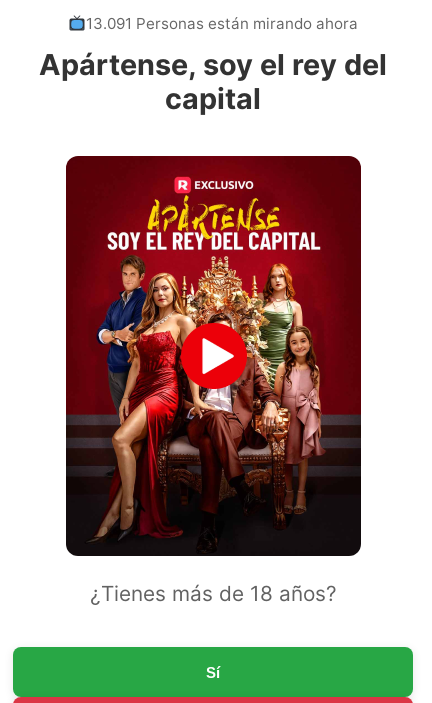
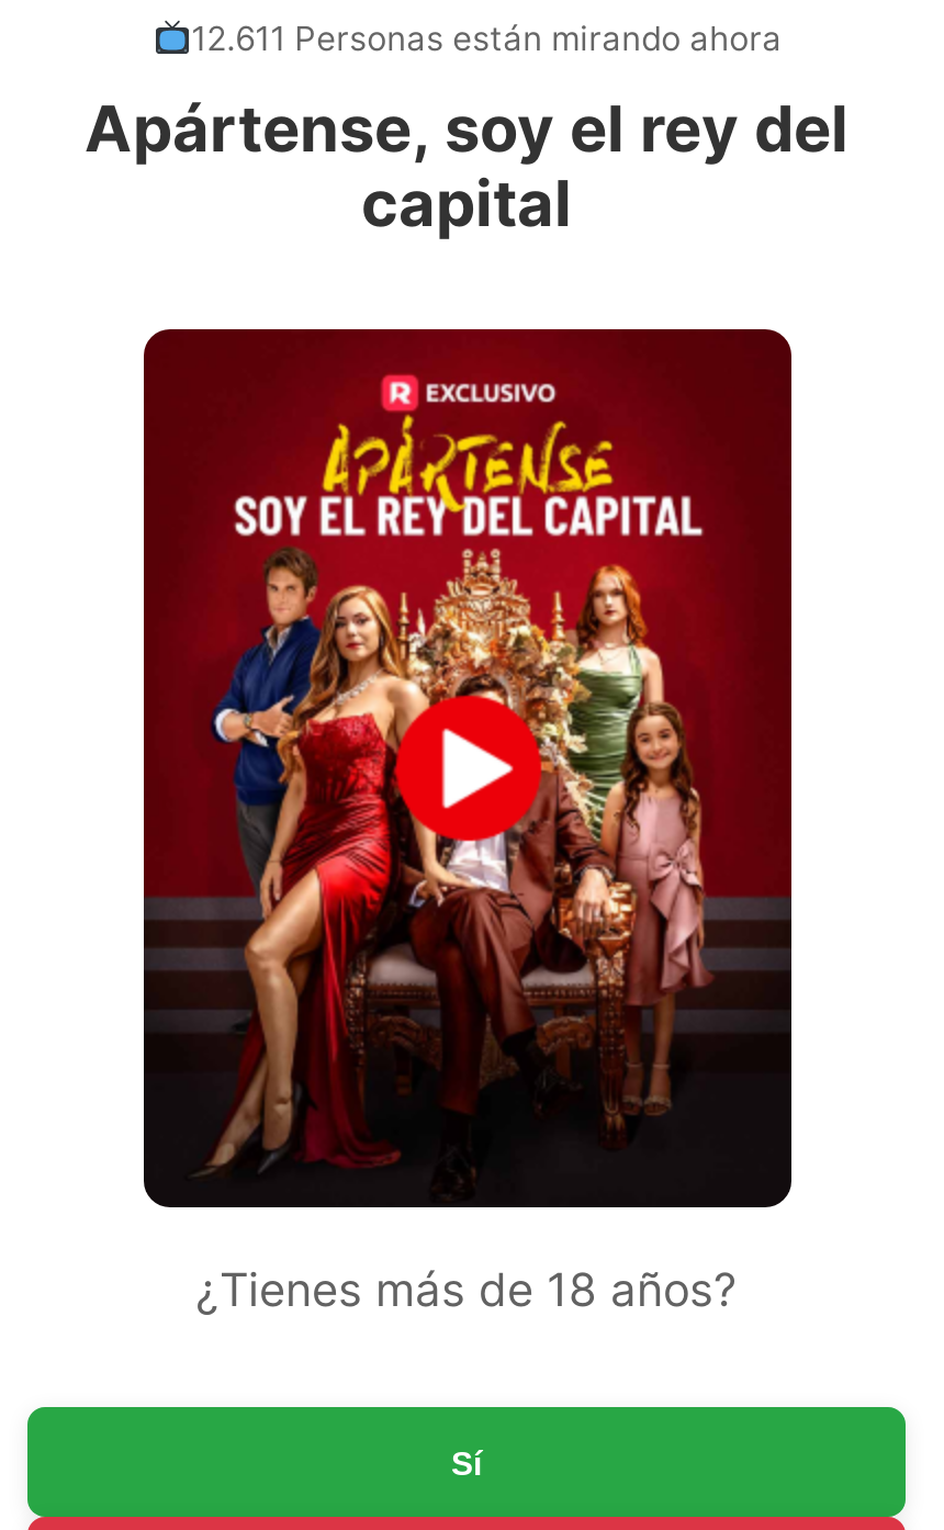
- 13.091 Personas están mirando ahora
+ 12.611 Personas están mirando ahora
